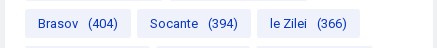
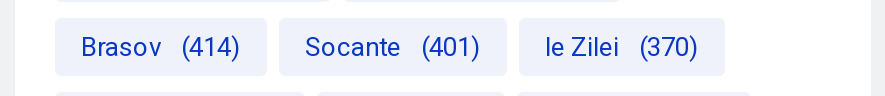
- Brasov (404)
+ Brasov (414)

- Socante (394)
+ Socante (401)

- le Zilei (366)
+ le Zilei (370)
